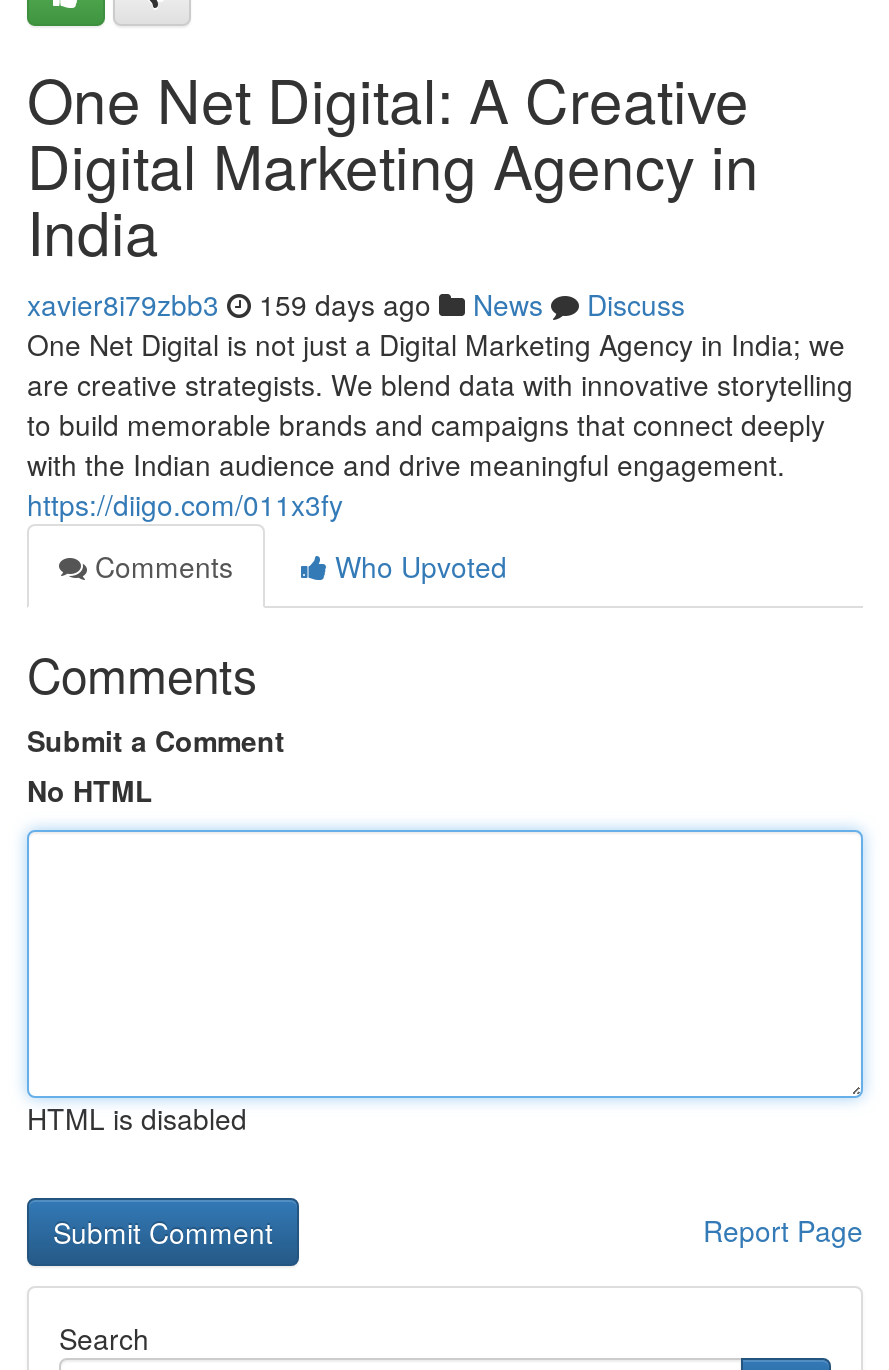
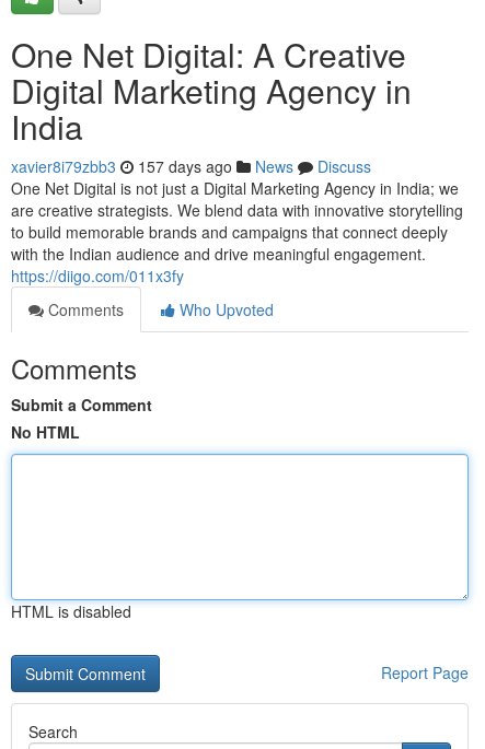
- xavier8i79zbb3 159 days ago News Discuss
+ xavier8i79zbb3 157 days ago News Discuss
